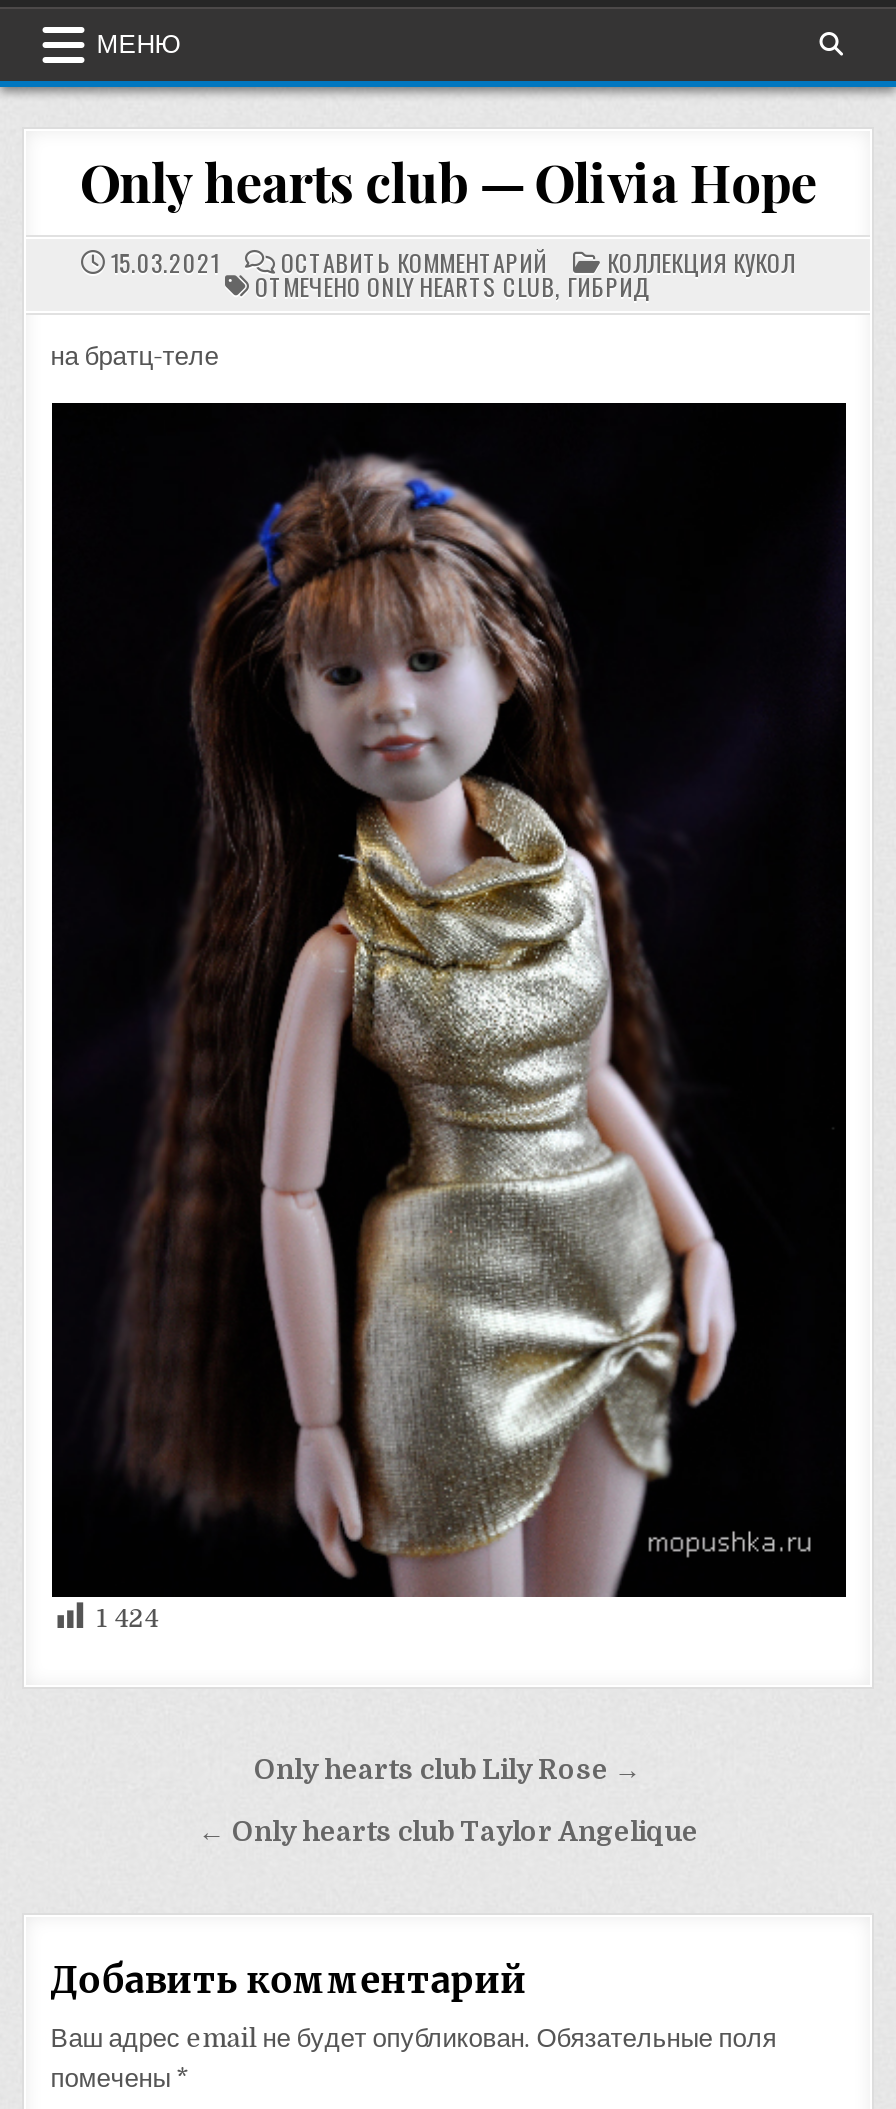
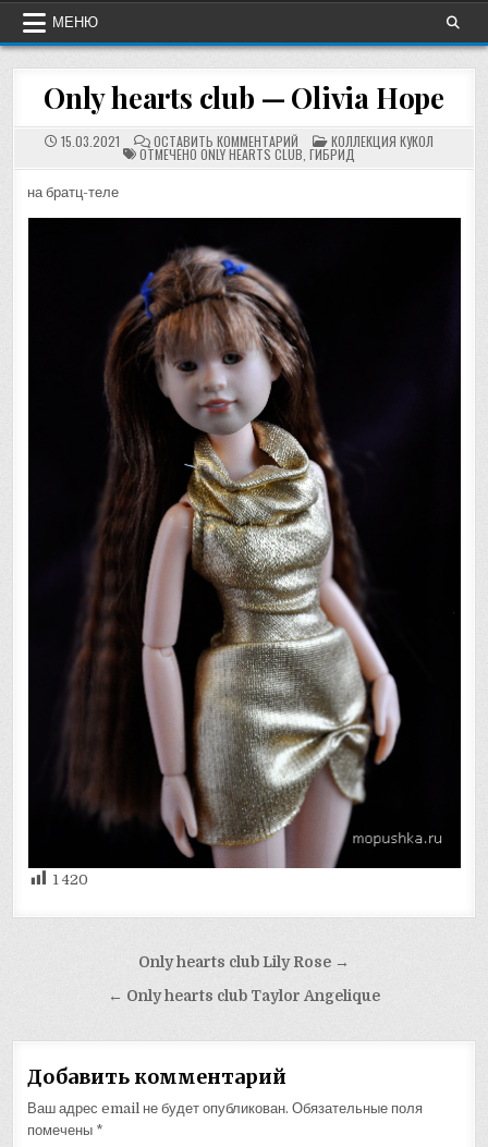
- 1 424
+ 1 420
